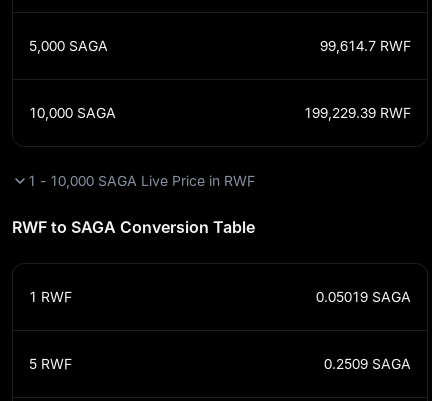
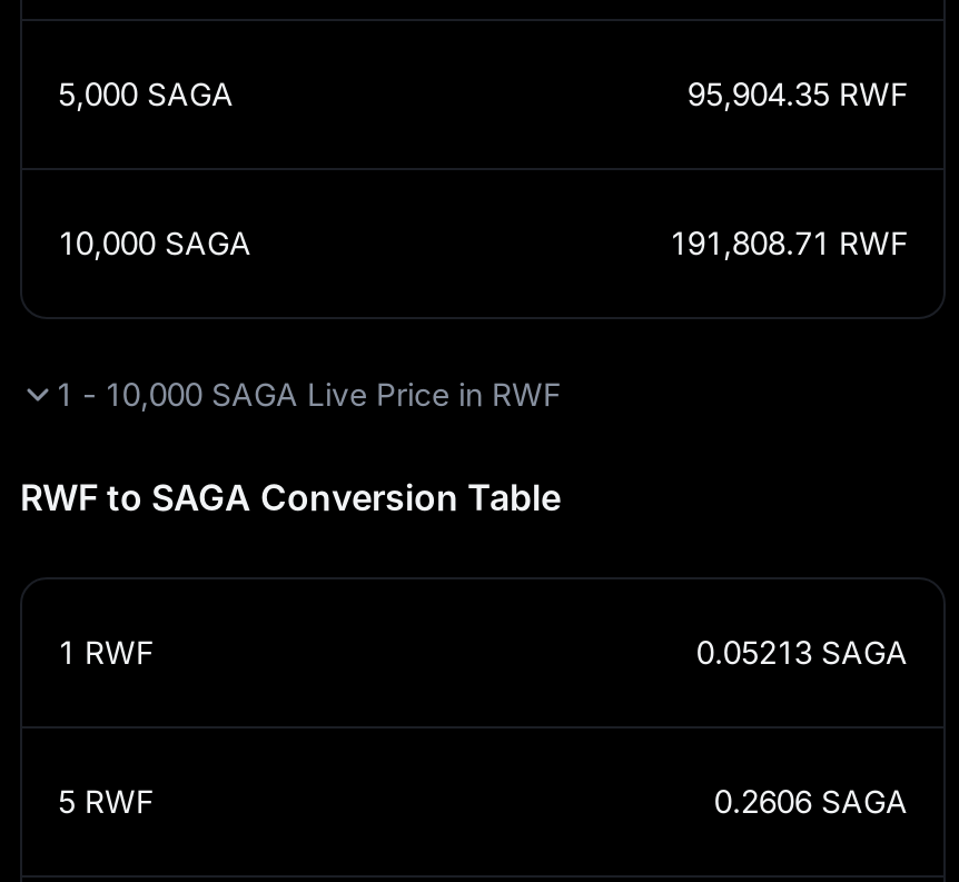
- 99,614.7 RWF
+ 95,904.35 RWF

- 199,229.39 RWF
+ 191,808.71 RWF

- 0.05019 SAGA
+ 0.05213 SAGA

- 0.2509 SAGA
+ 0.2606 SAGA
